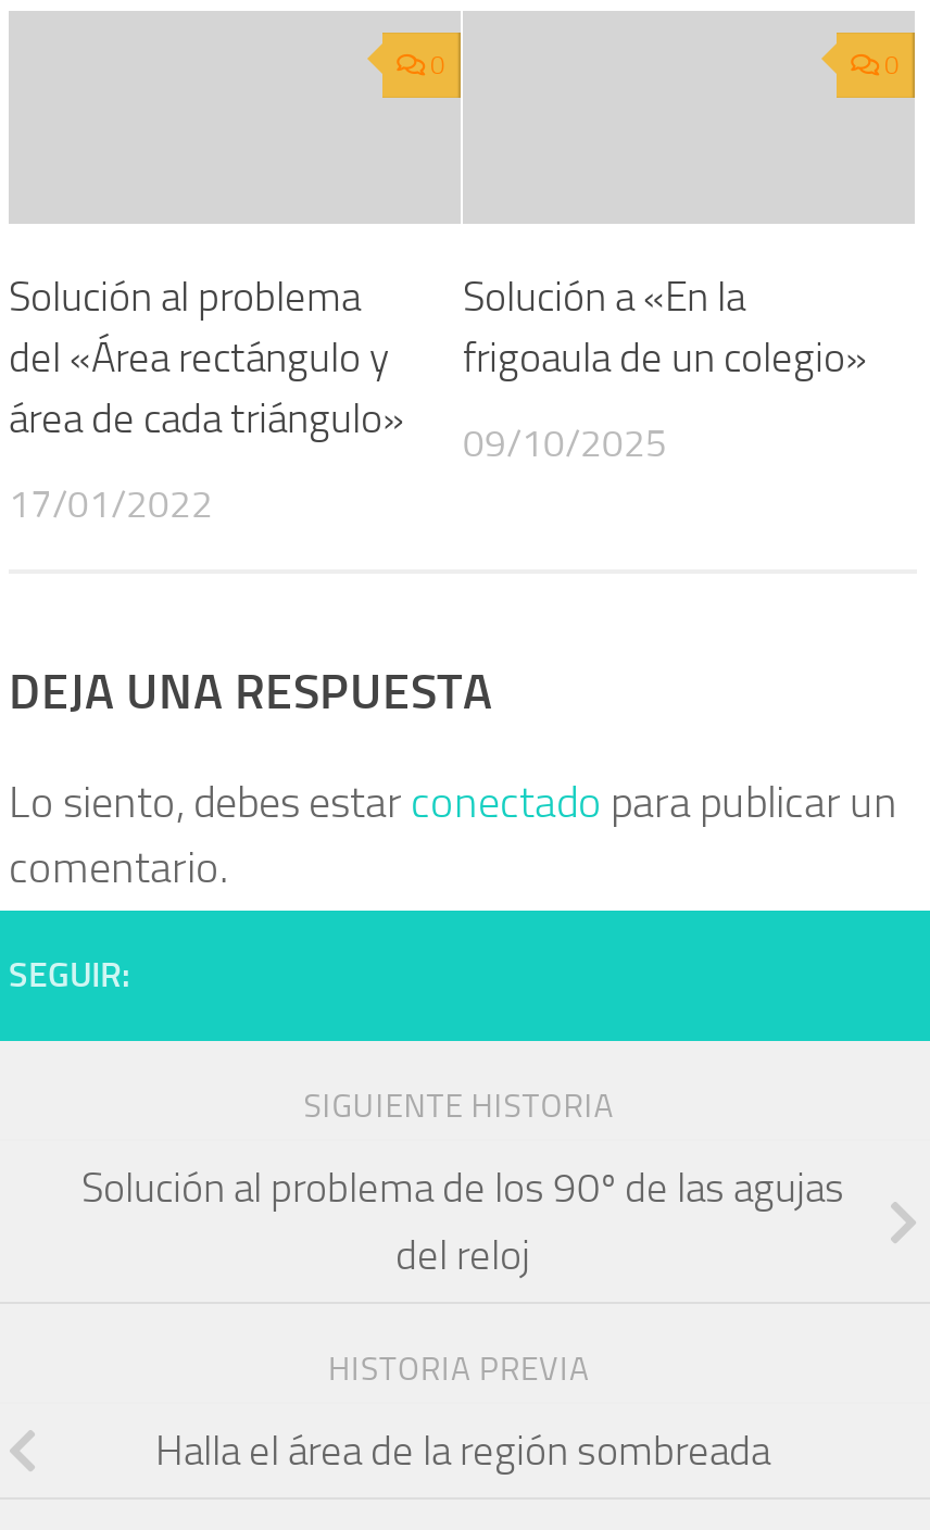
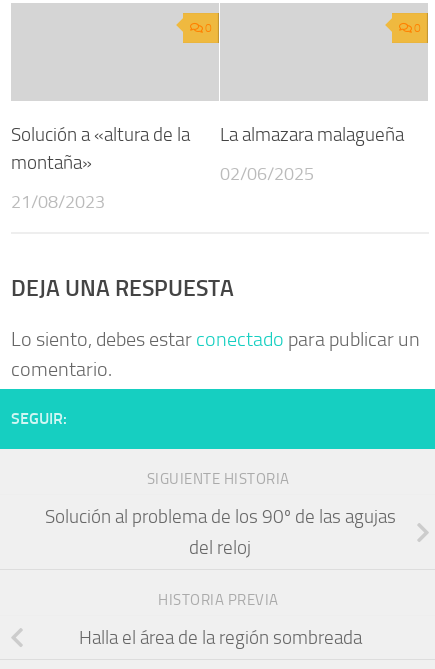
- Solución al problema
- del «Área rectángulo y
- área de cada triángulo»
+ Solución a «altura de la
+ montaña»

- Solución a «En la
- frigoaula de un colegio»
+ La almazara malagueña

- 09/10/2025
+ 02/06/2025

- 17/01/2022
+ 21/08/2023
